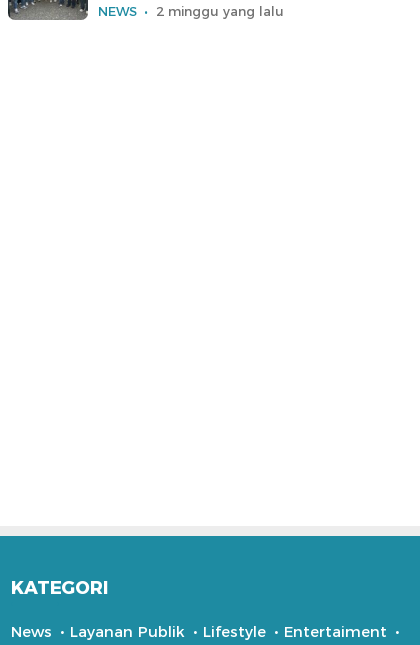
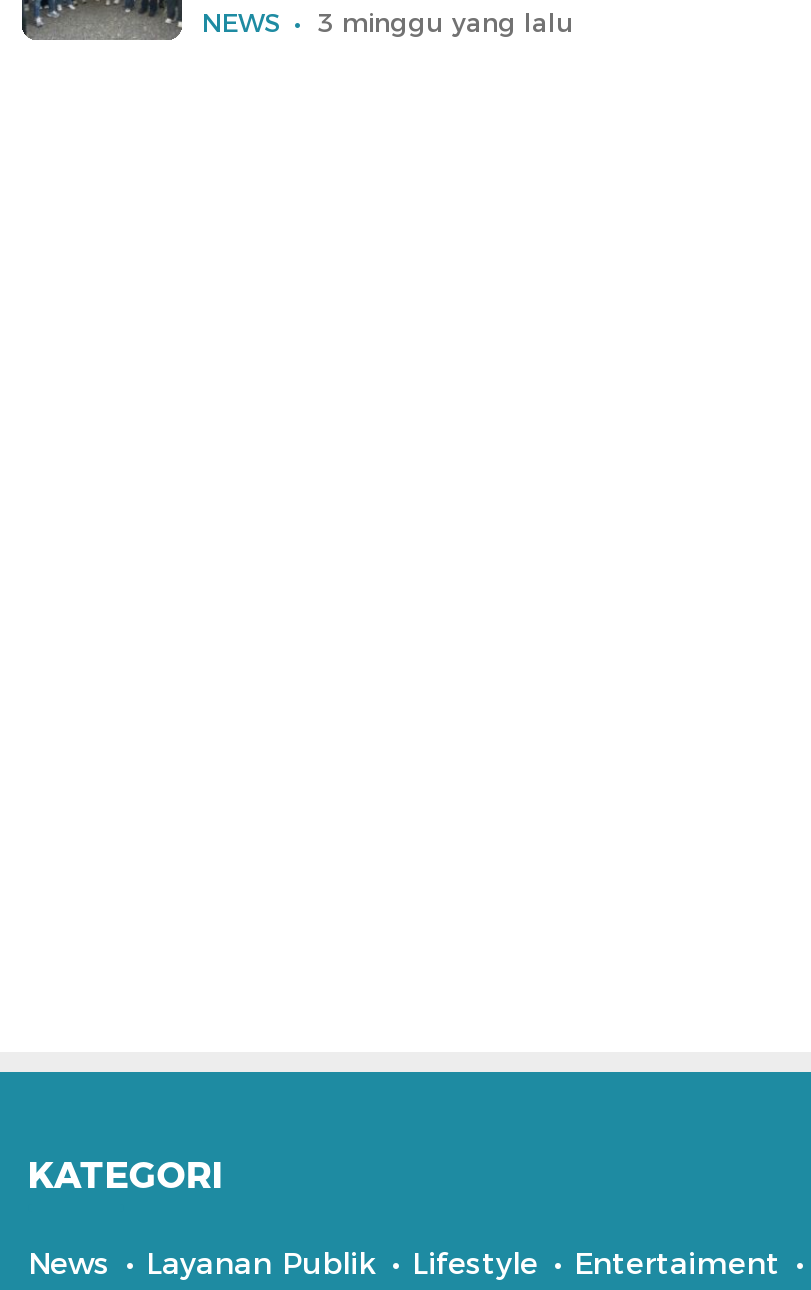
- 2 minggu yang lalu
+ 3 minggu yang lalu
